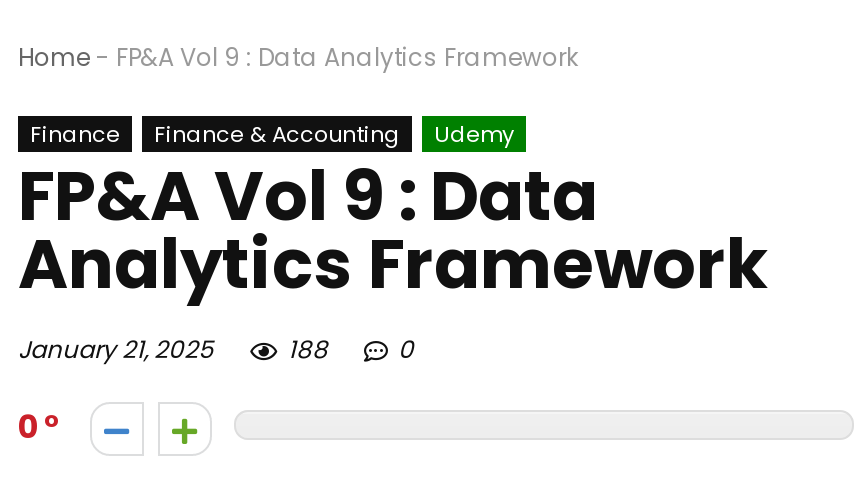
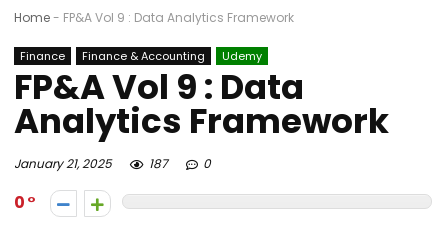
- 188
+ 187
